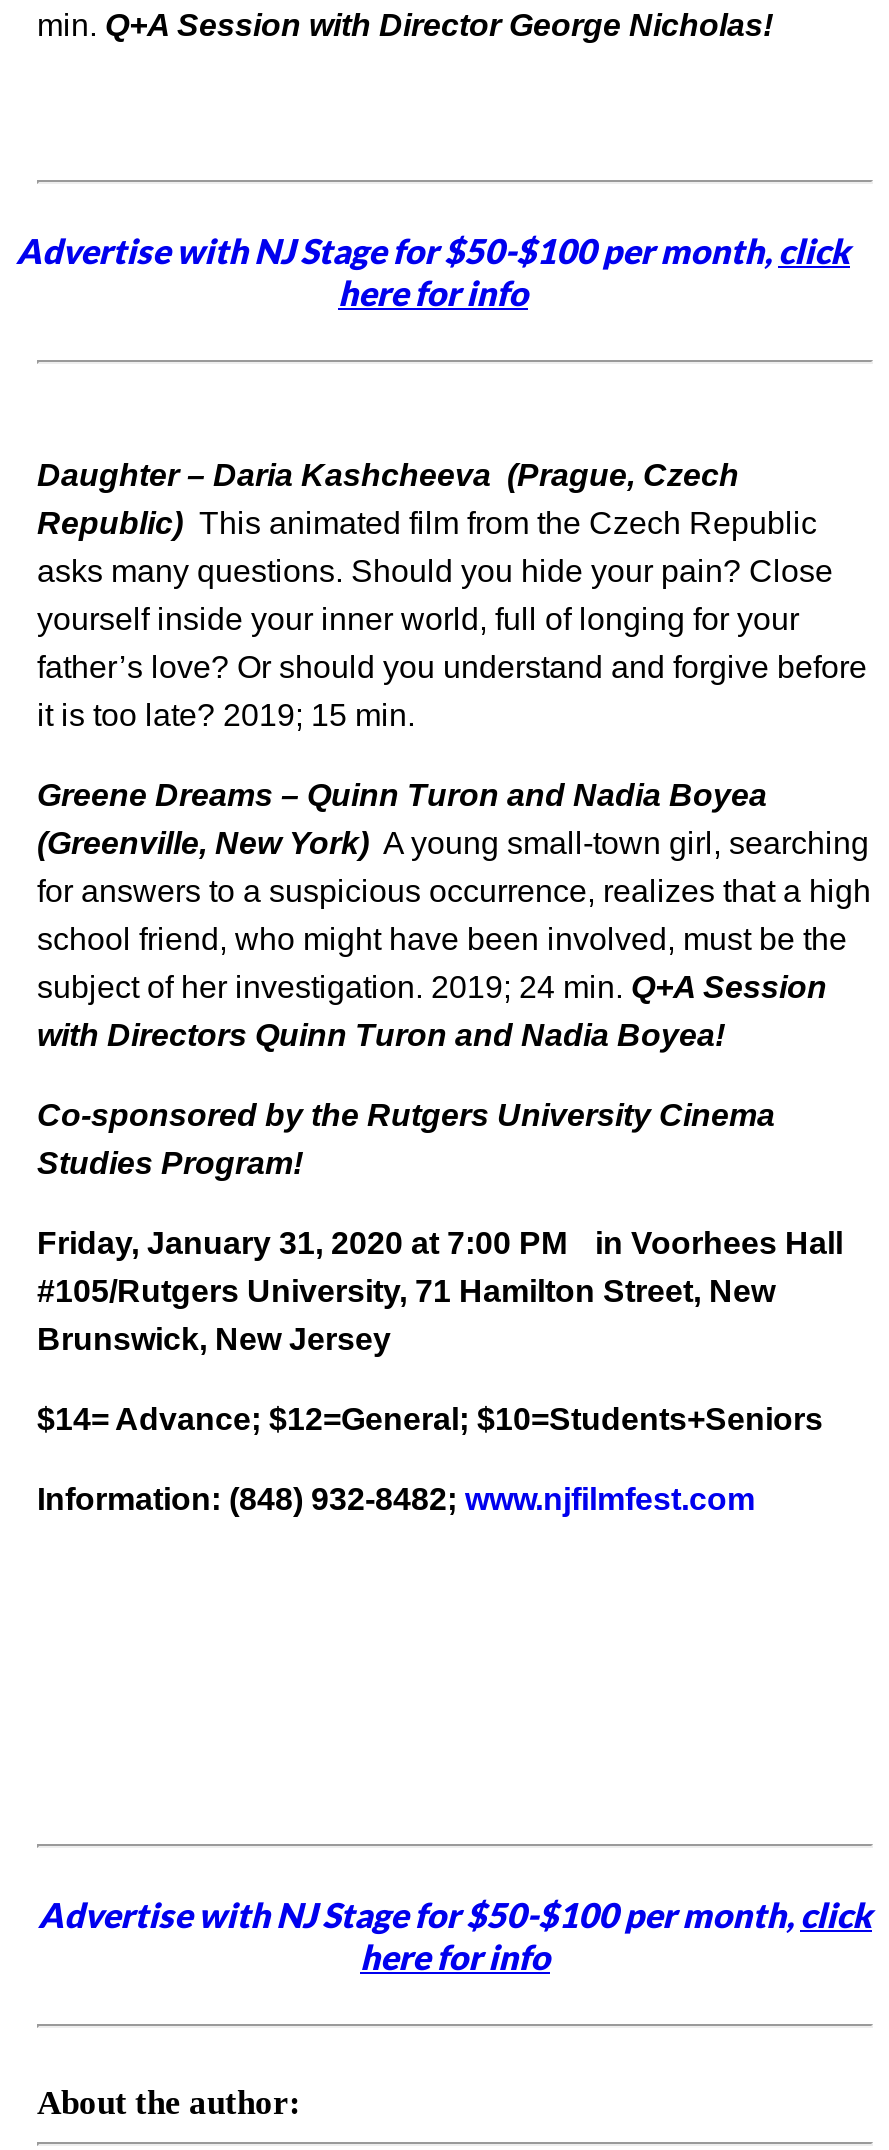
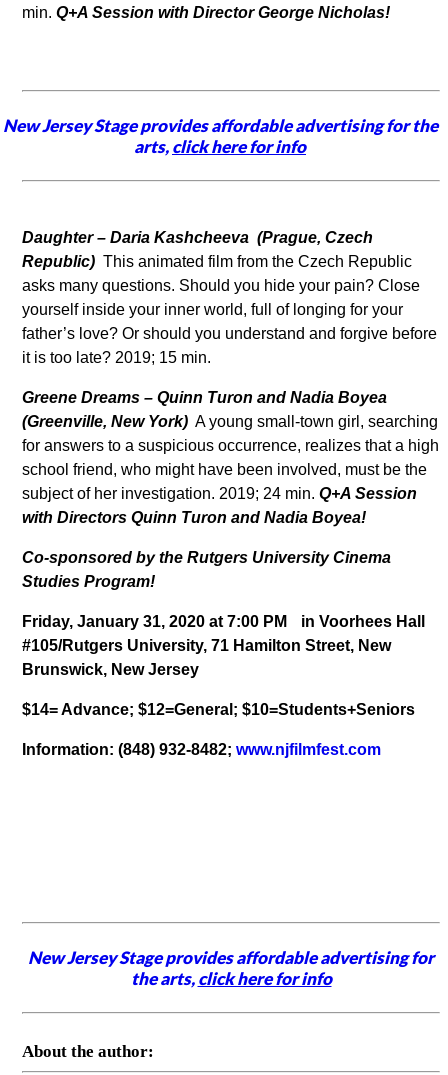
- Advertise with NJ Stage for $50-$100 per month, click
- here for info
+ New Jersey Stage provides affordable advertising for the
+ arts, click here for info

- Advertise with NJ Stage for $50-$100 per month, click
- here for info
+ New Jersey Stage provides affordable advertising for
+ the arts, click here for info
